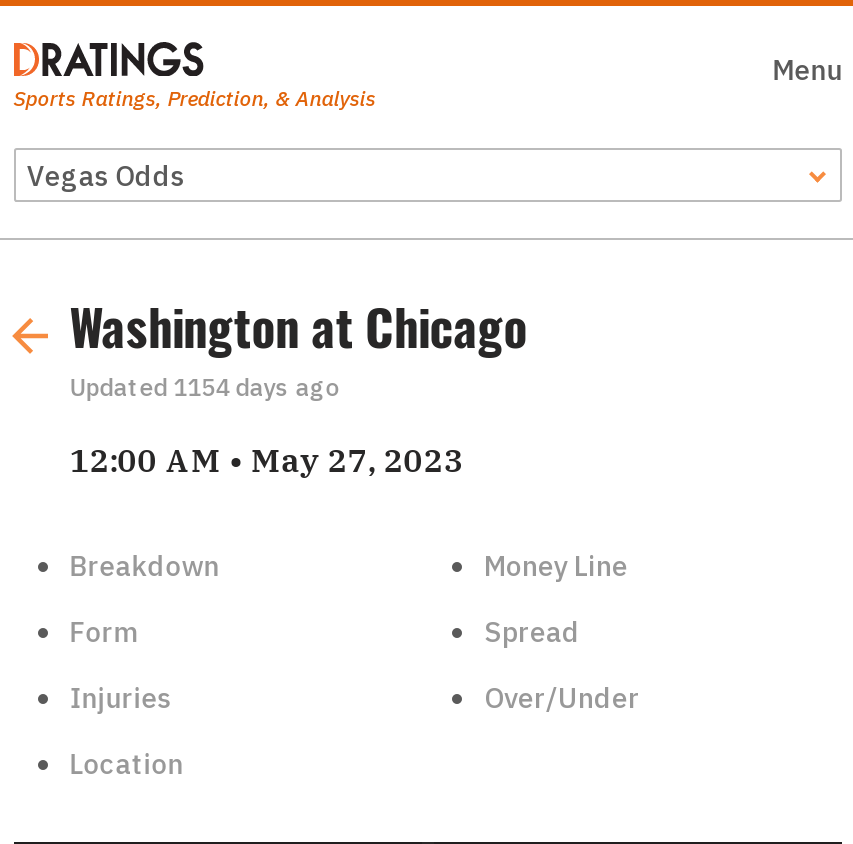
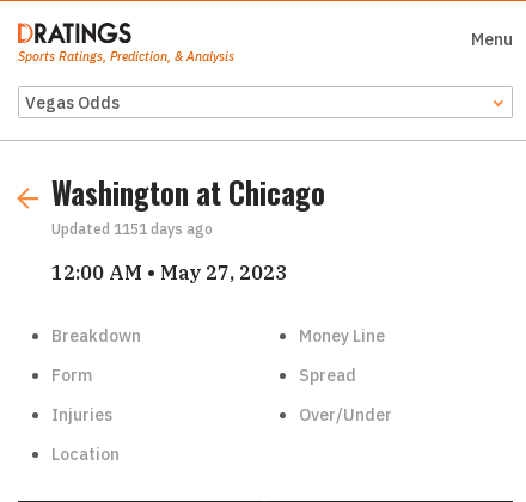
- Updated 1154 days ago
+ Updated 1151 days ago
